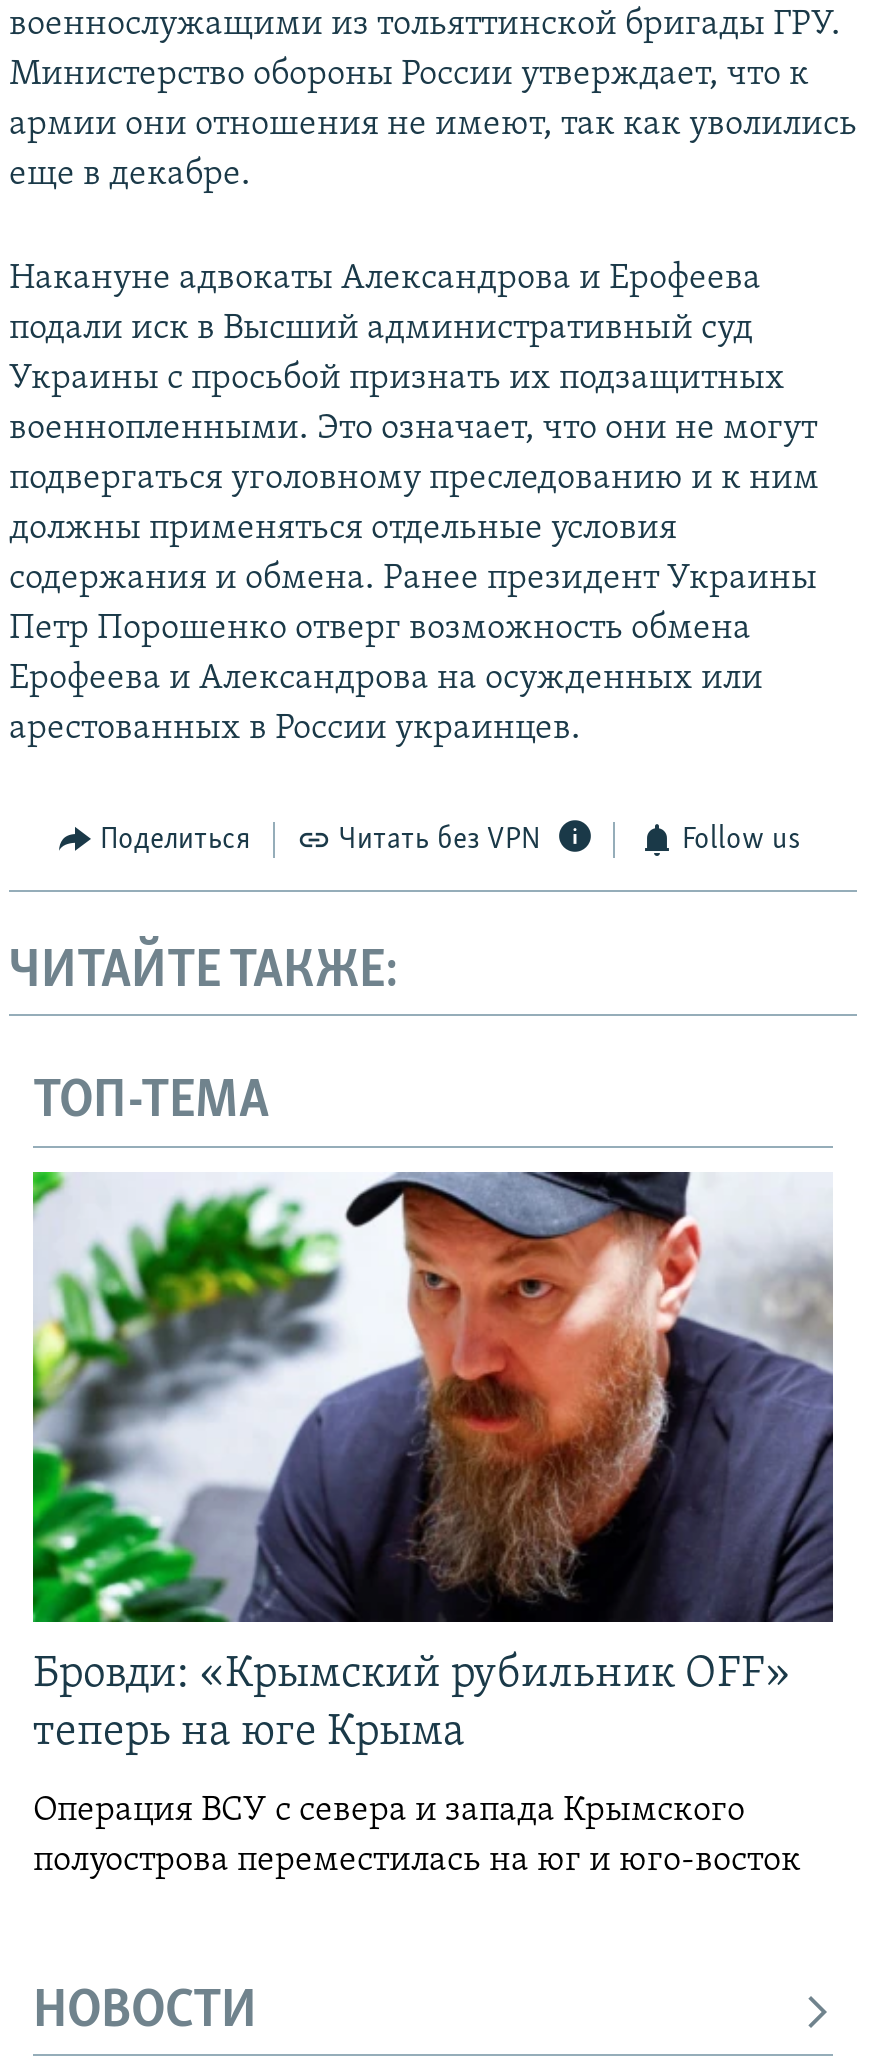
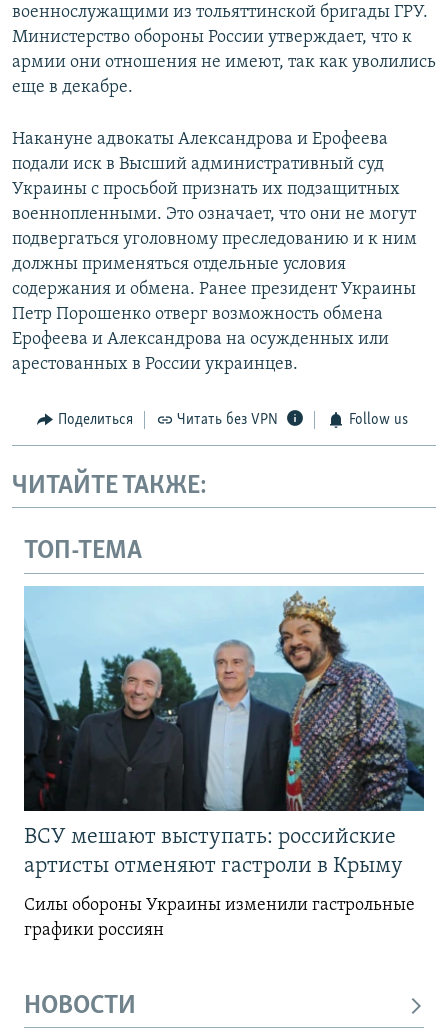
- [image]
- Бровди: «Крымский рубильник OFF»
- теперь на юге Крыма
+ [image]
+ ВСУ мешают выступать: российские
+ артисты отменяют гастроли в Крыму

- Операция ВСУ с севера и запада Крымского
- полуострова переместилась на юг и юго-восток
+ Силы обороны Украины изменили гастрольные
+ графики россиян
